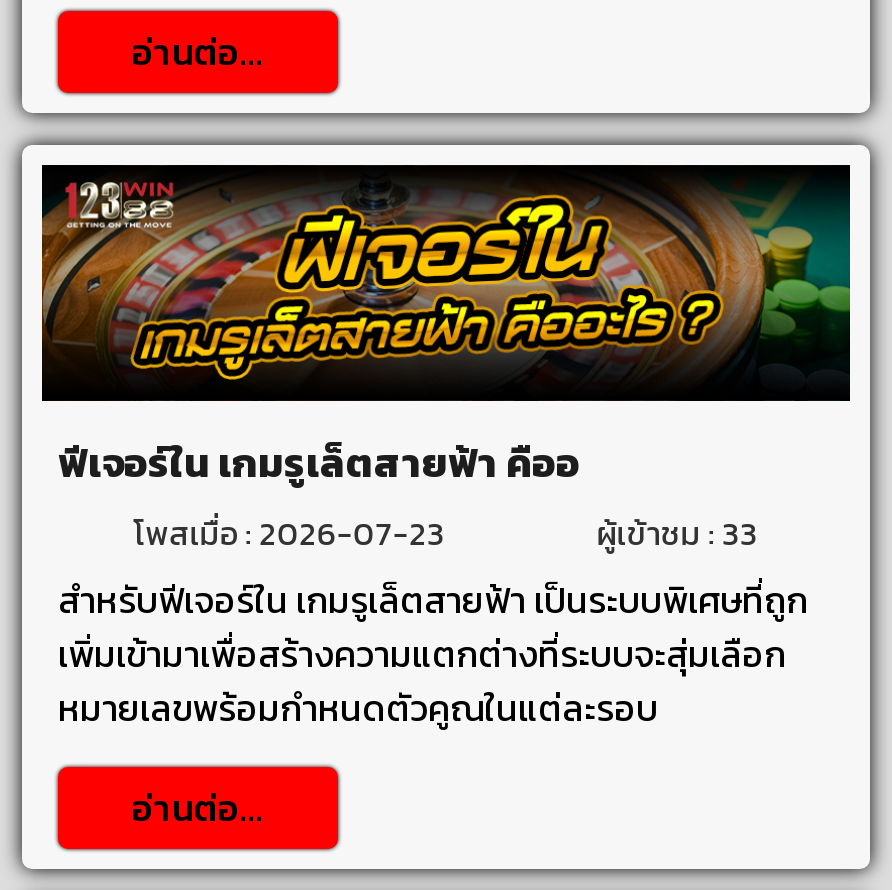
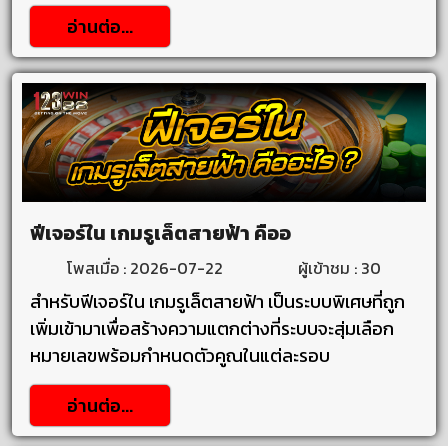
- โพสเมื่อ : 2026-07-23
+ โพสเมื่อ : 2026-07-22

- ผู้เข้าชม : 33
+ ผู้เข้าชม : 30
